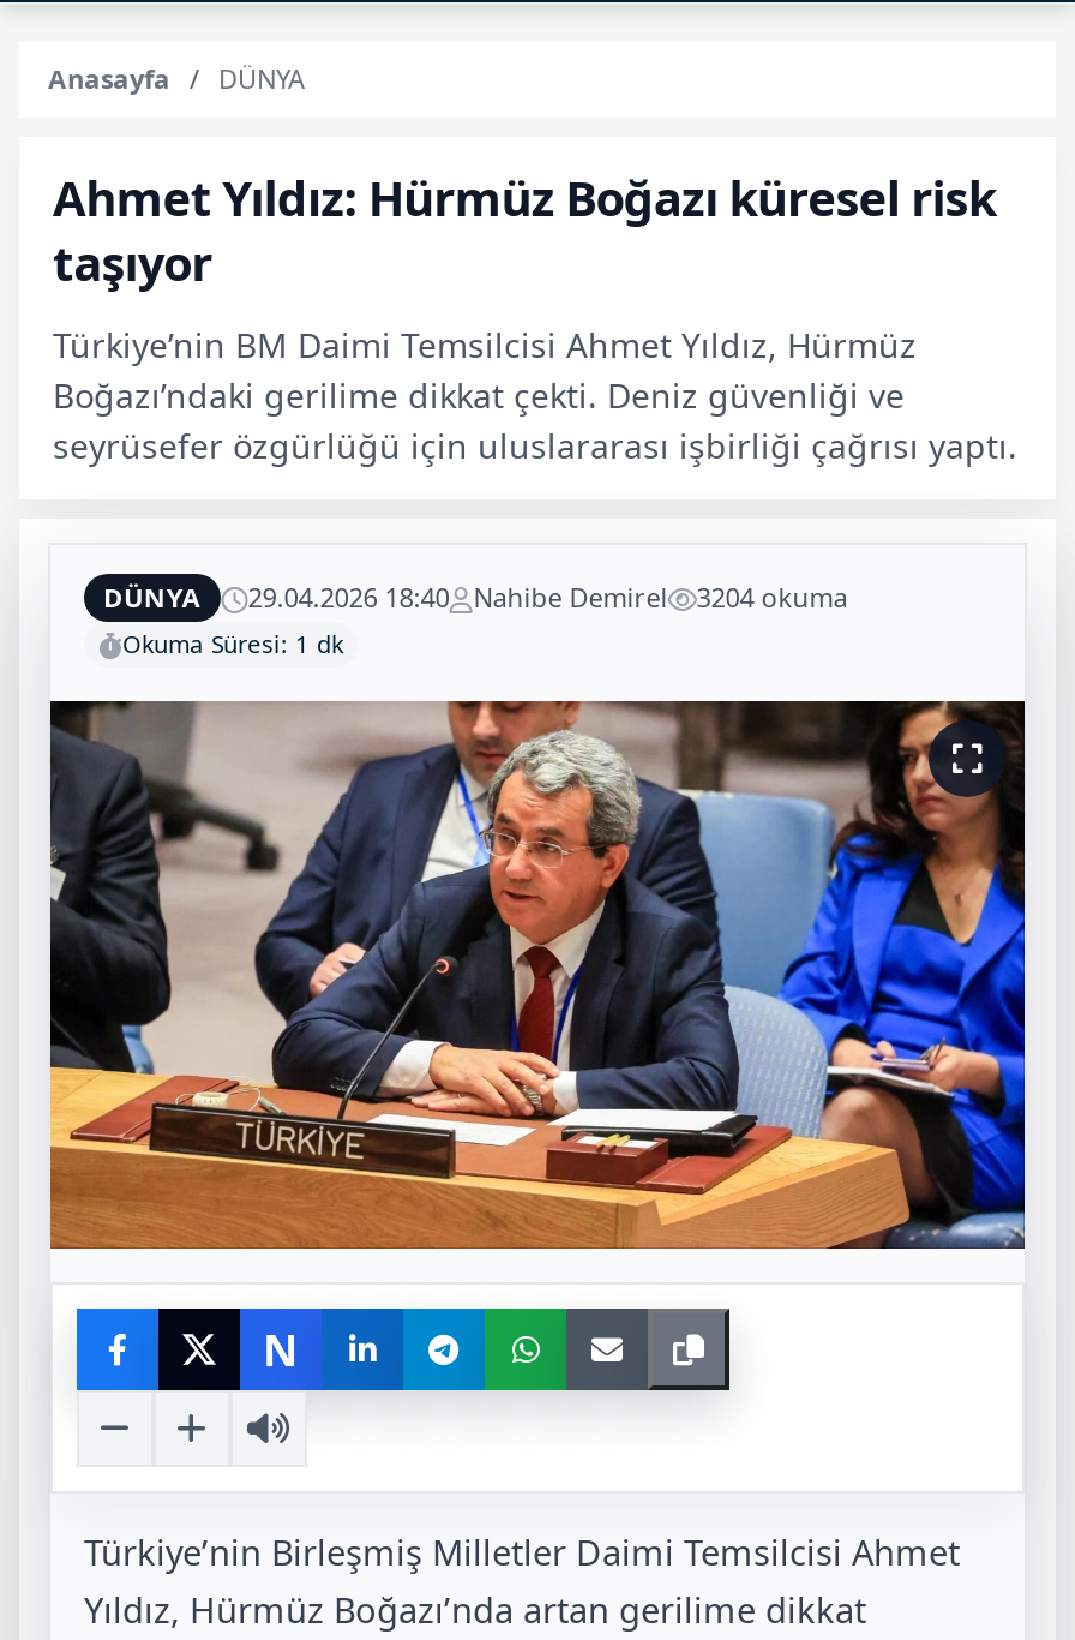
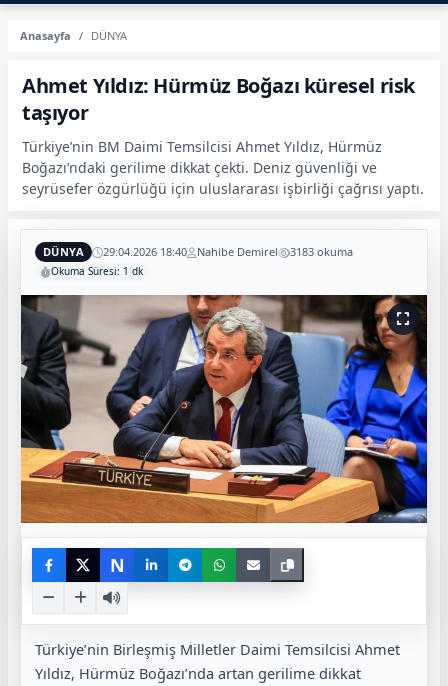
- DÜNYA 29.04.2026 18:40 Nahibe Demirel 3204 okuma
+ DÜNYA 29.04.2026 18:40 Nahibe Demirel 3183 okuma
